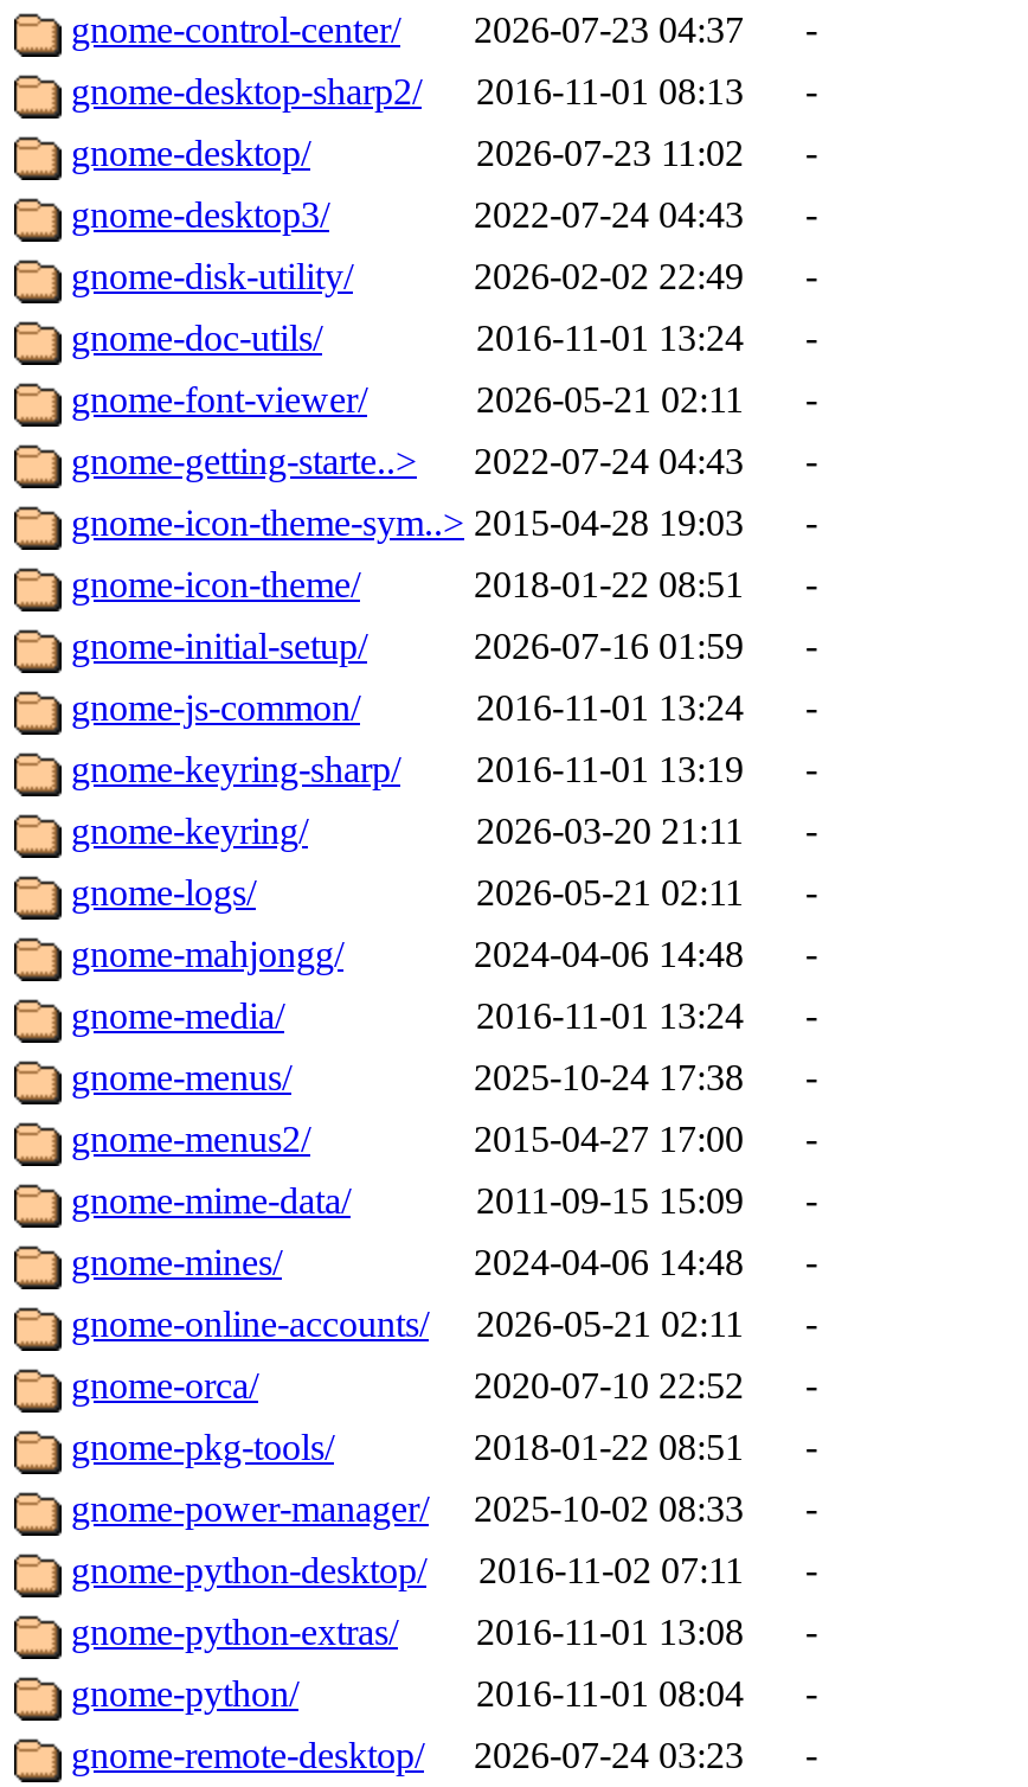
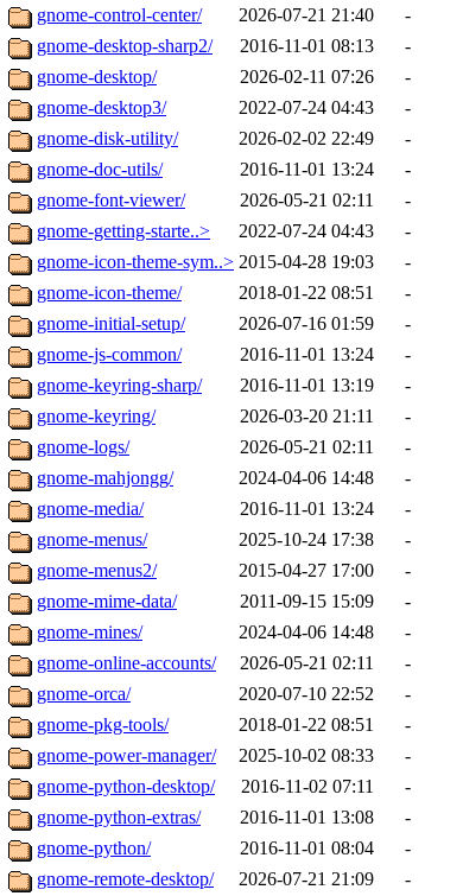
- 2026-07-23 04:37
+ 2026-07-21 21:40

- 2026-07-23 11:02
+ 2026-02-11 07:26

- 2026-07-24 03:23
+ 2026-07-21 21:09
